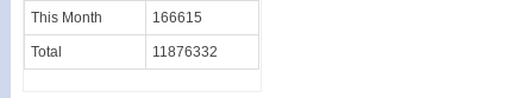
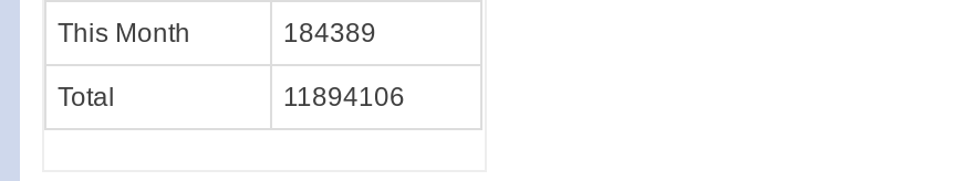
- 166615
+ 184389

- 11876332
+ 11894106
